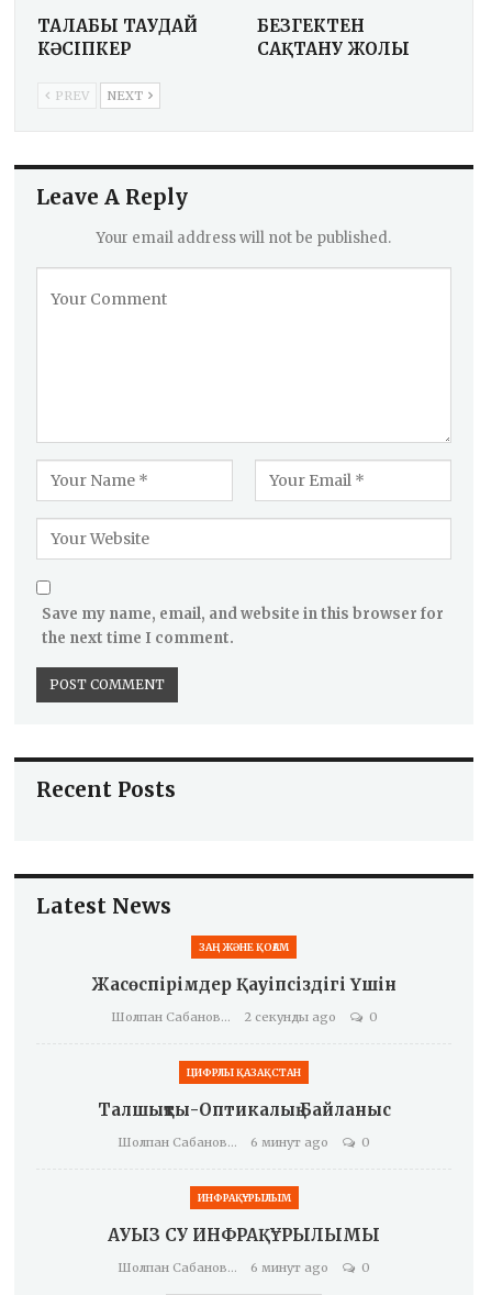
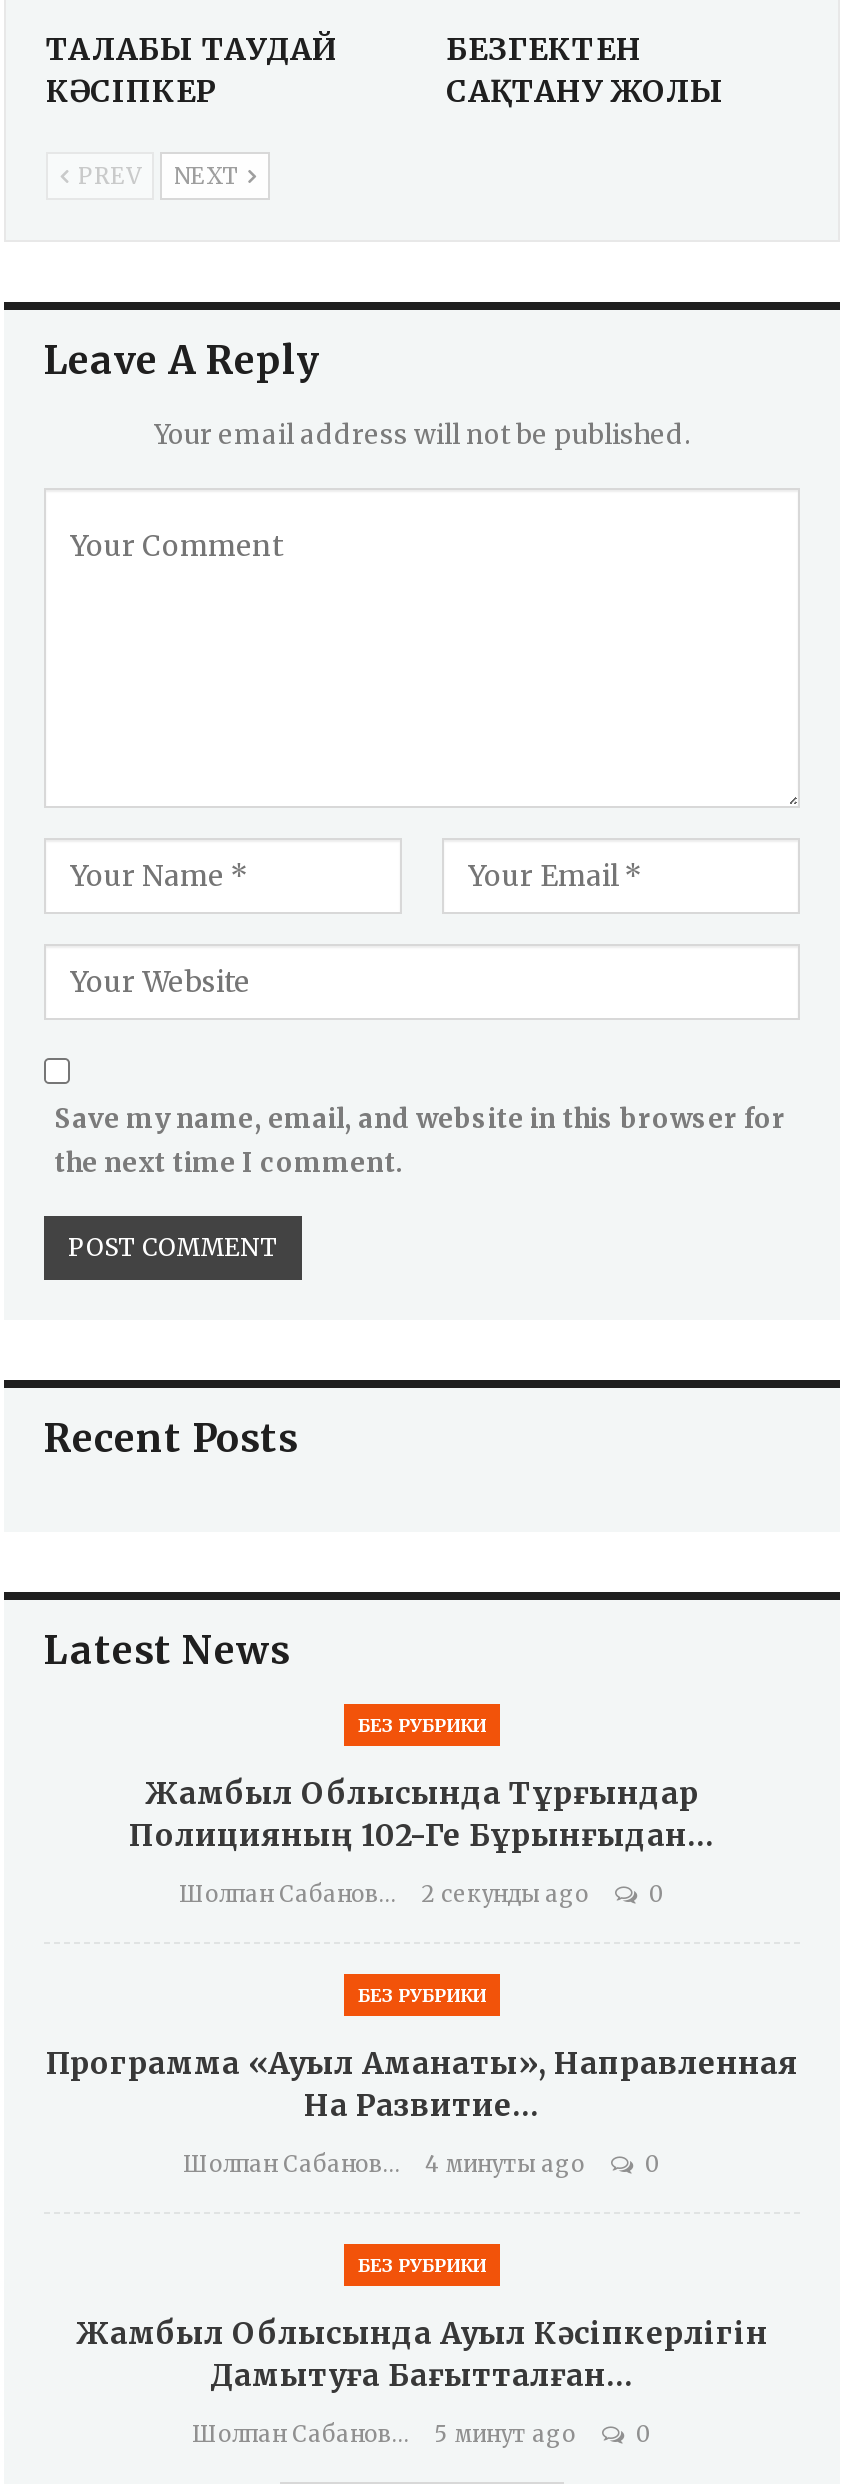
- ЗАҢ ЖӘНЕ ҚОҒАМ
+ БЕЗ РУБРИКИ

- Жасөспірімдер Қауіпсіздігі Үшін
+ Жамбыл Облысында Тұрғындар
+ Полицияның 102-Ге Бұрынғыдан…

- ЦИФРЛЫ ҚАЗАҚСТАН
+ БЕЗ РУБРИКИ

- Талшықты-Оптикалық Байланыс
+ Программа «Ауыл Аманаты», Направленная
+ На Развитие…

- 6 минут ago
+ 4 минуты ago

- ИНФРАҚҰРЫЛЫМ
+ БЕЗ РУБРИКИ

- АУЫЗ СУ ИНФРАҚҰРЫЛЫМЫ
+ Жамбыл Облысында Ауыл Кәсіпкерлігін
+ Дамытуға Бағытталған…

- 6 минут ago
+ 5 минут ago
